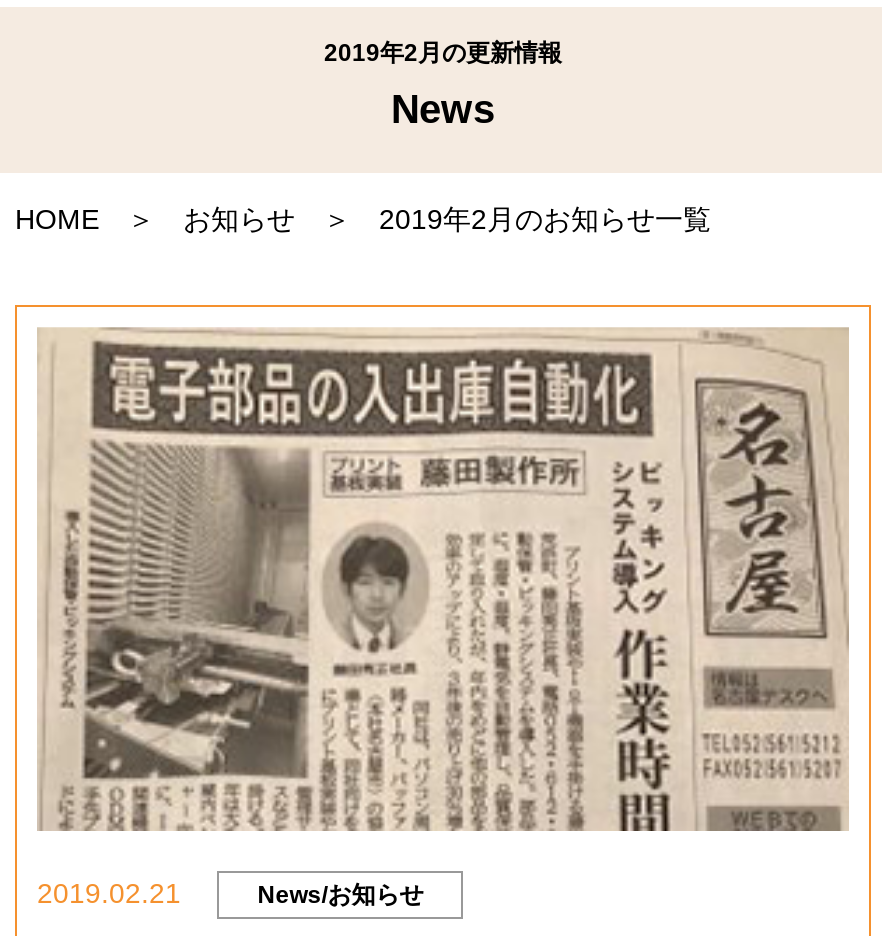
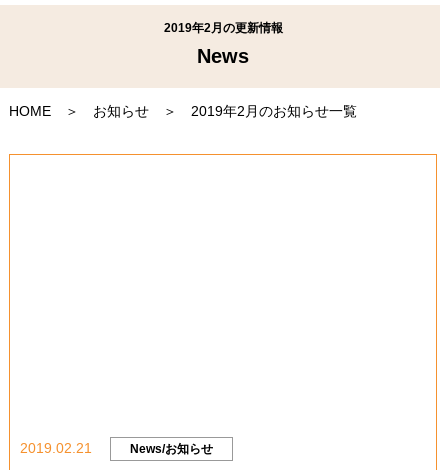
- [image]
